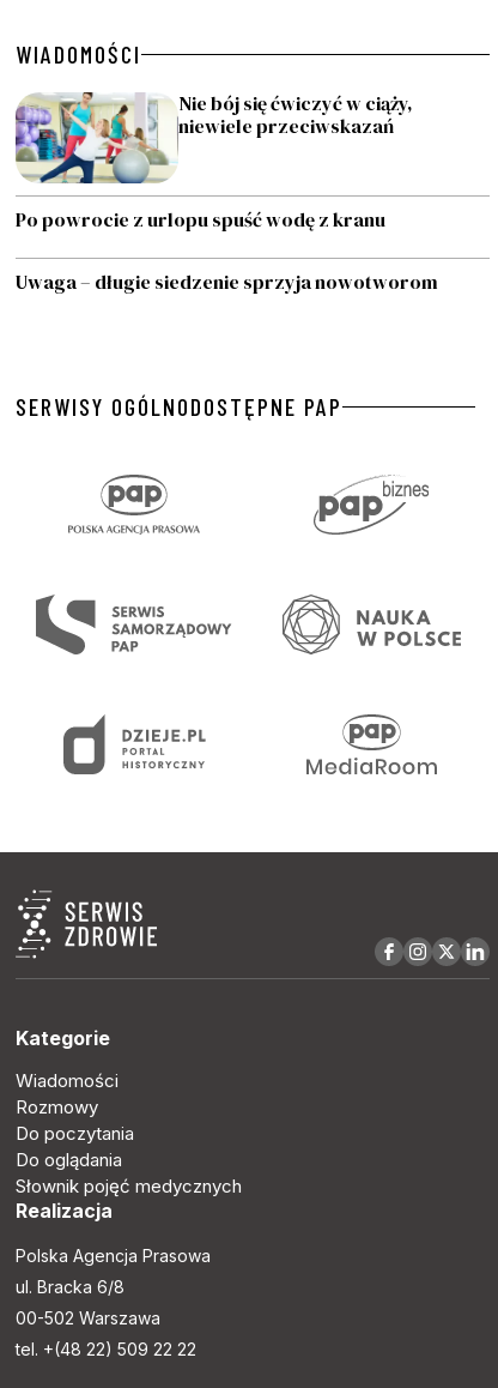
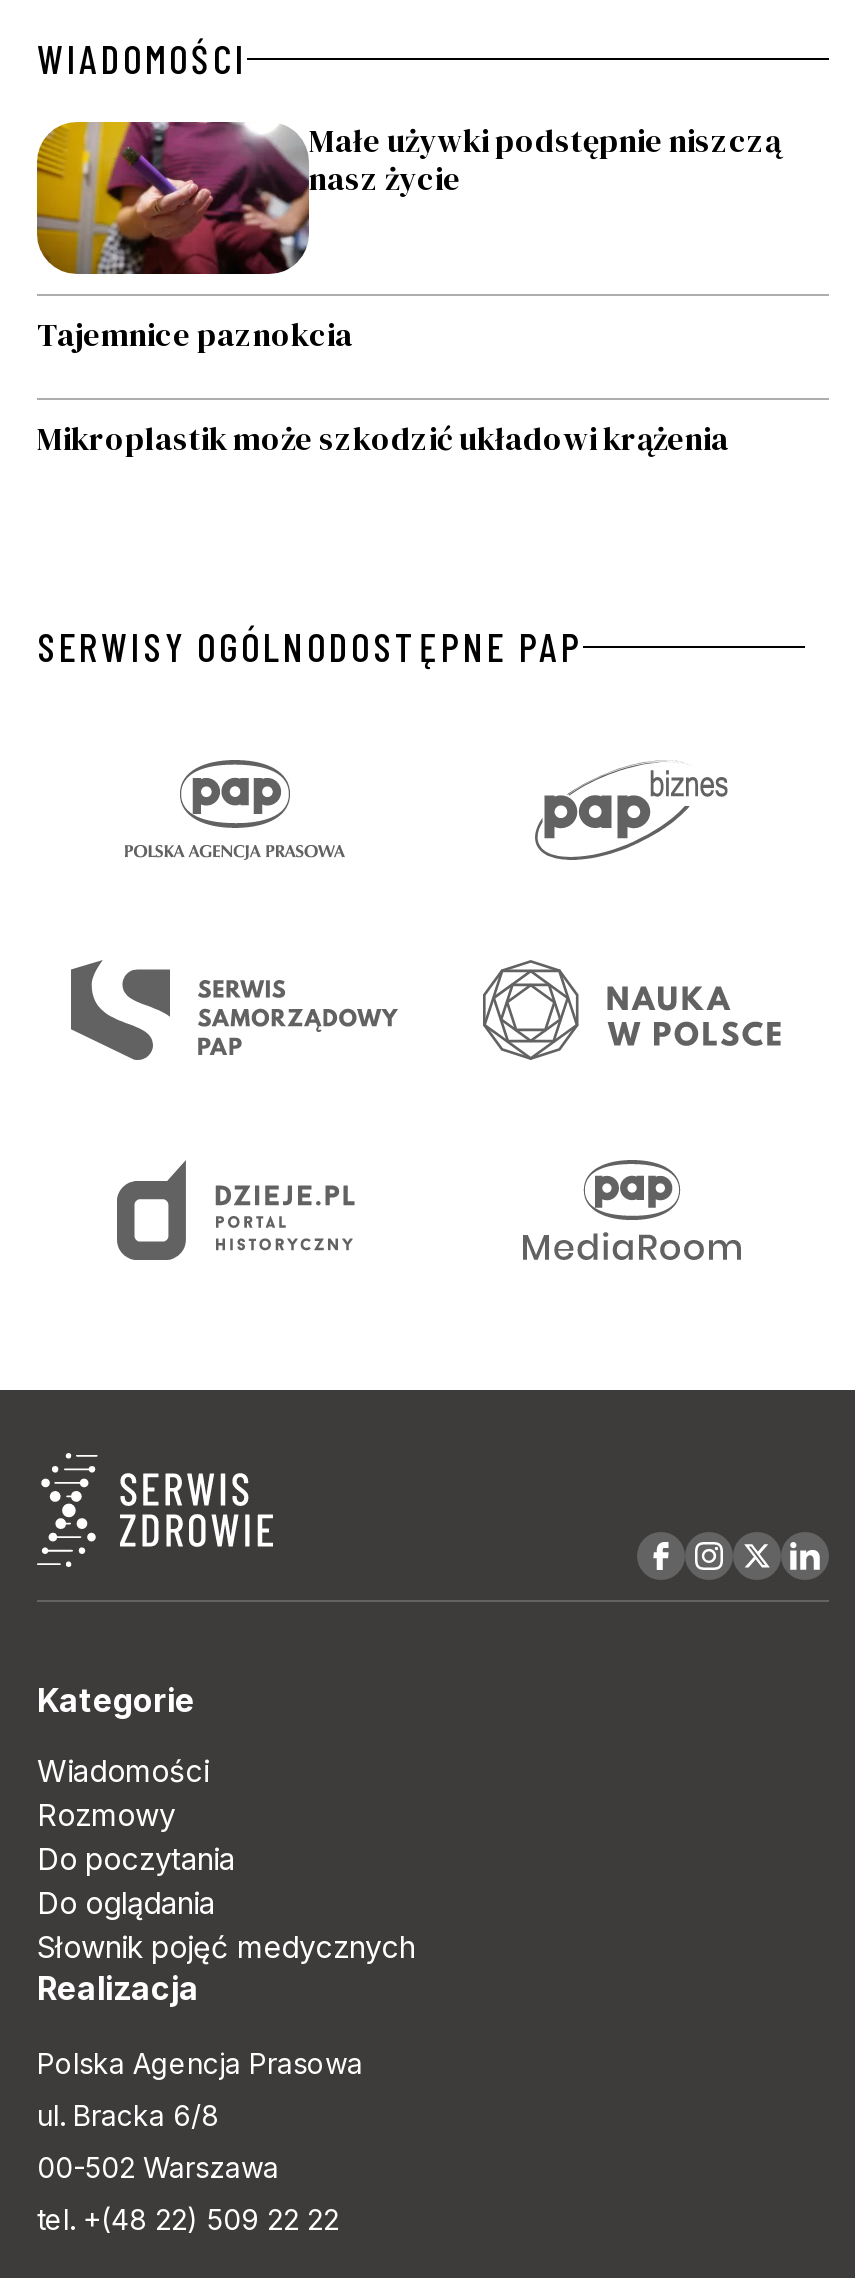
- [image]
- Nie bój się ćwiczyć w ciąży,
- niewiele przeciwskazań
+ [image]
+ Małe używki podstępnie niszczą
+ nasz życie

- Po powrocie z urlopu spuść wodę z kranu
+ Tajemnice paznokcia

- Uwaga – długie siedzenie sprzyja nowotworom
+ Mikroplastik może szkodzić układowi krążenia
